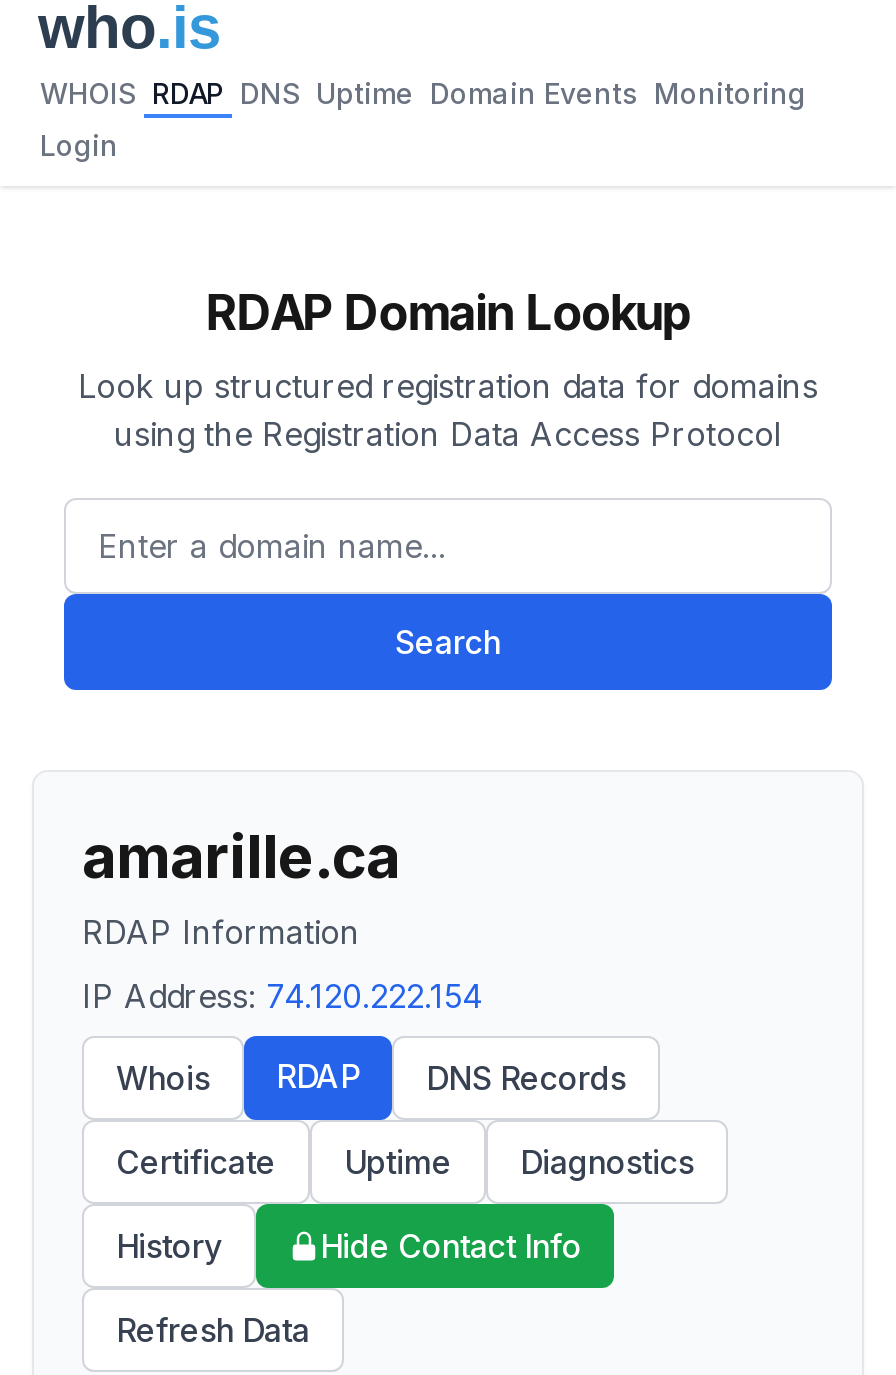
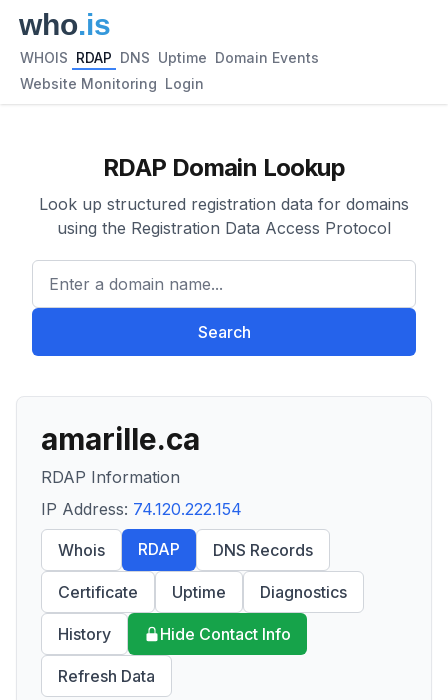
- WHOIS RDAP DNS Uptime Domain Events Monitoring
+ WHOIS RDAP DNS Uptime Domain Events

- Login
+ Website Monitoring Login
